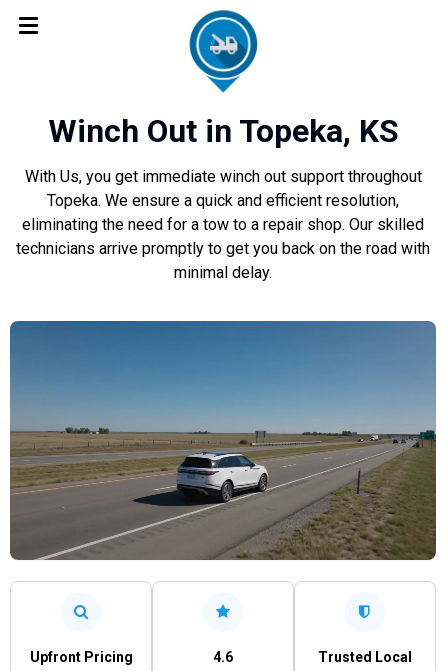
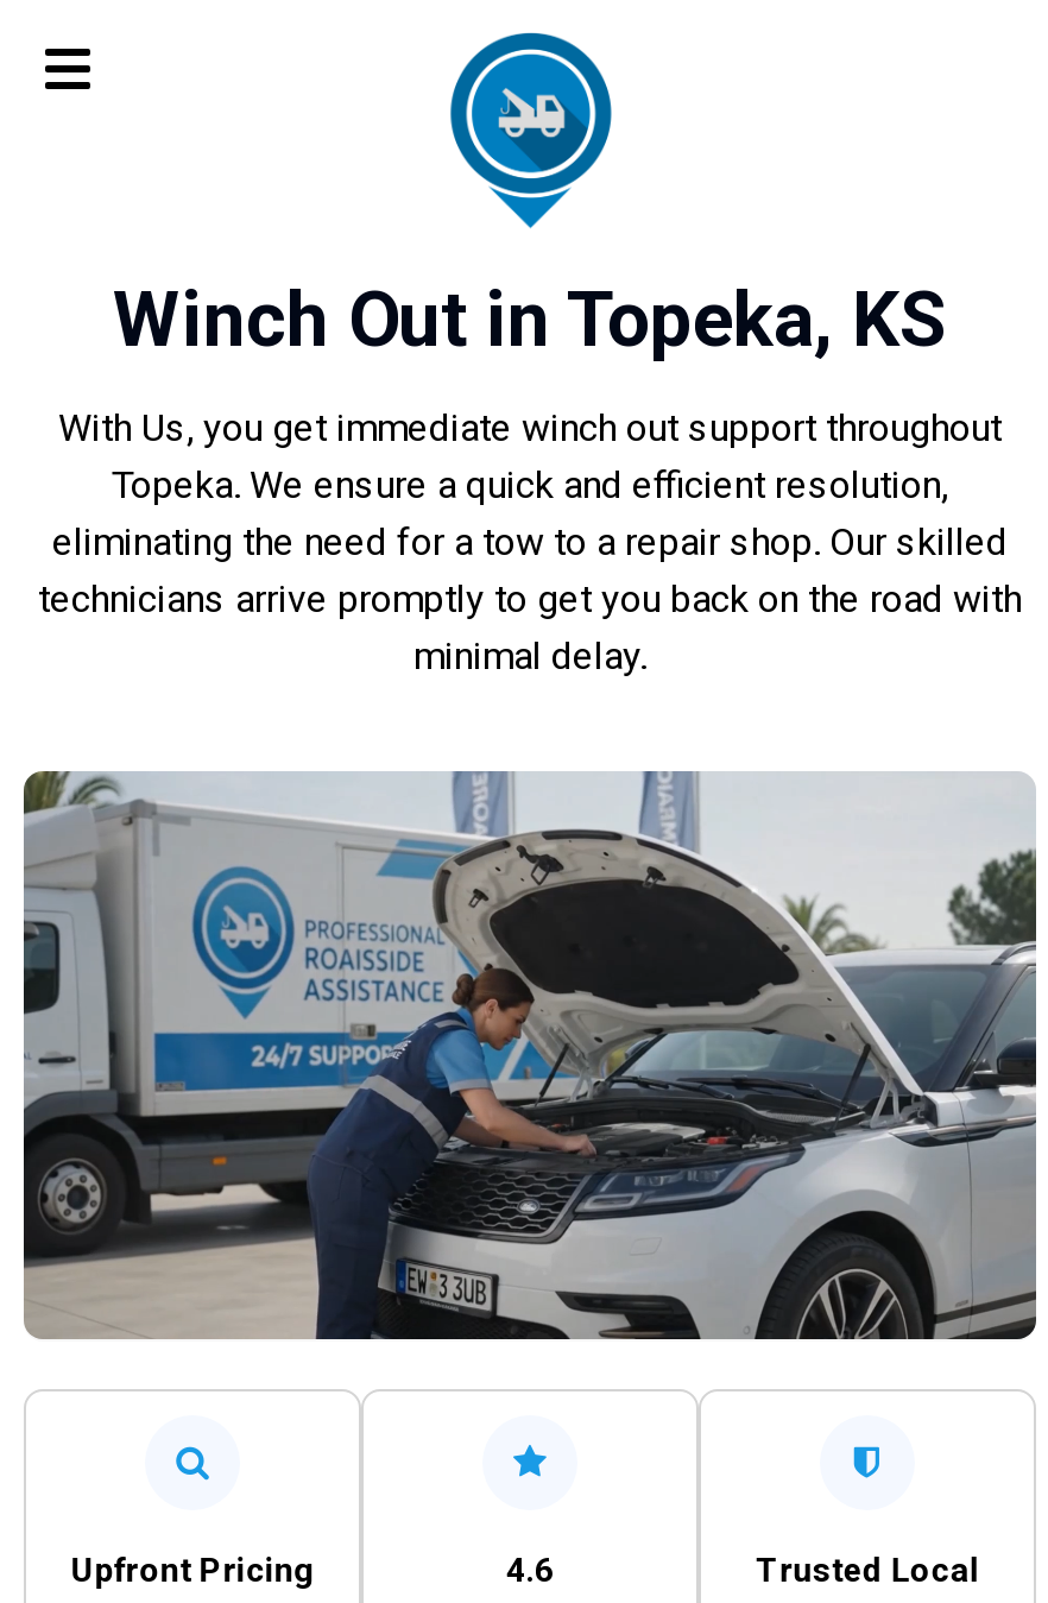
- [image]
+ [image]
